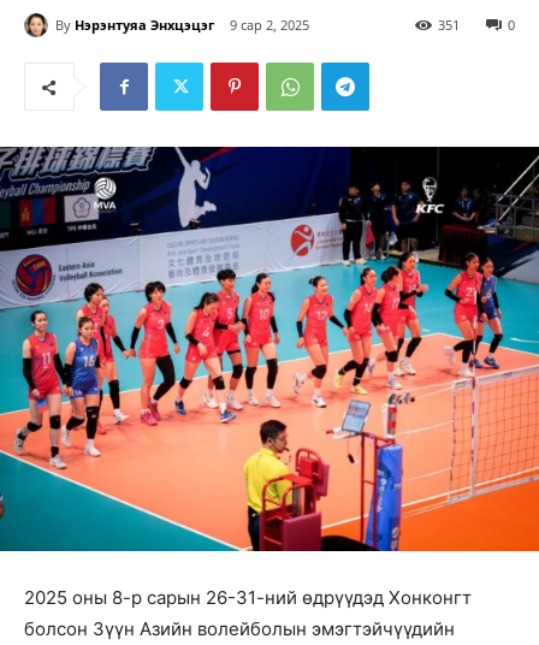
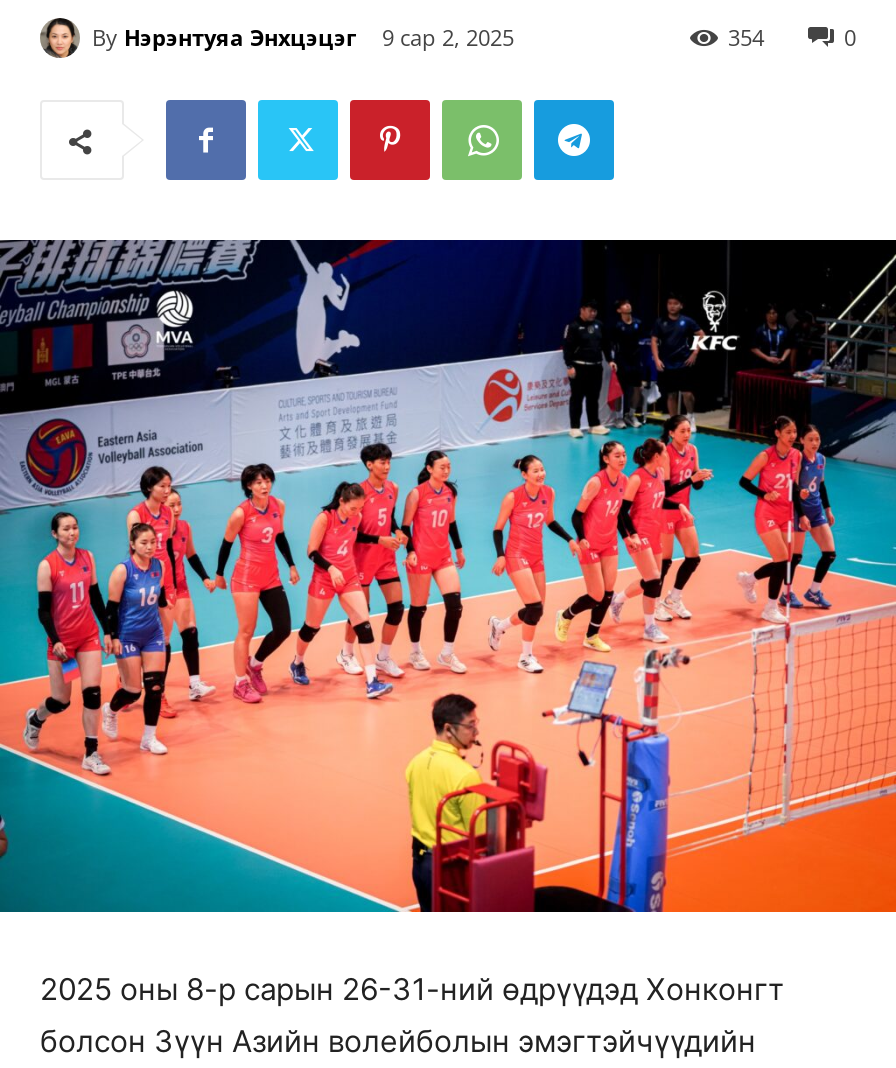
- 351
+ 354
